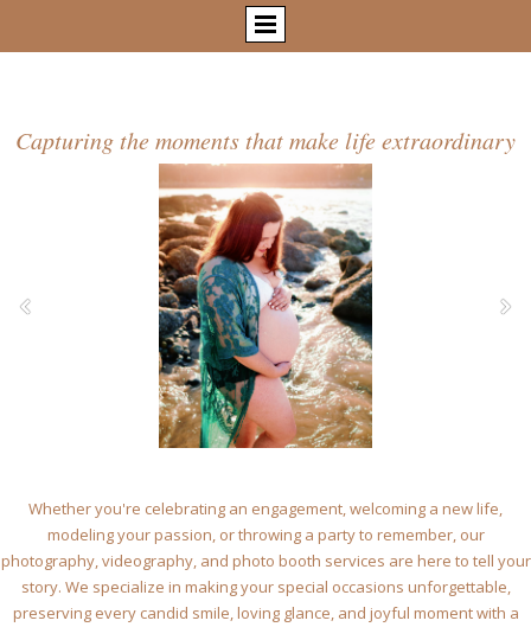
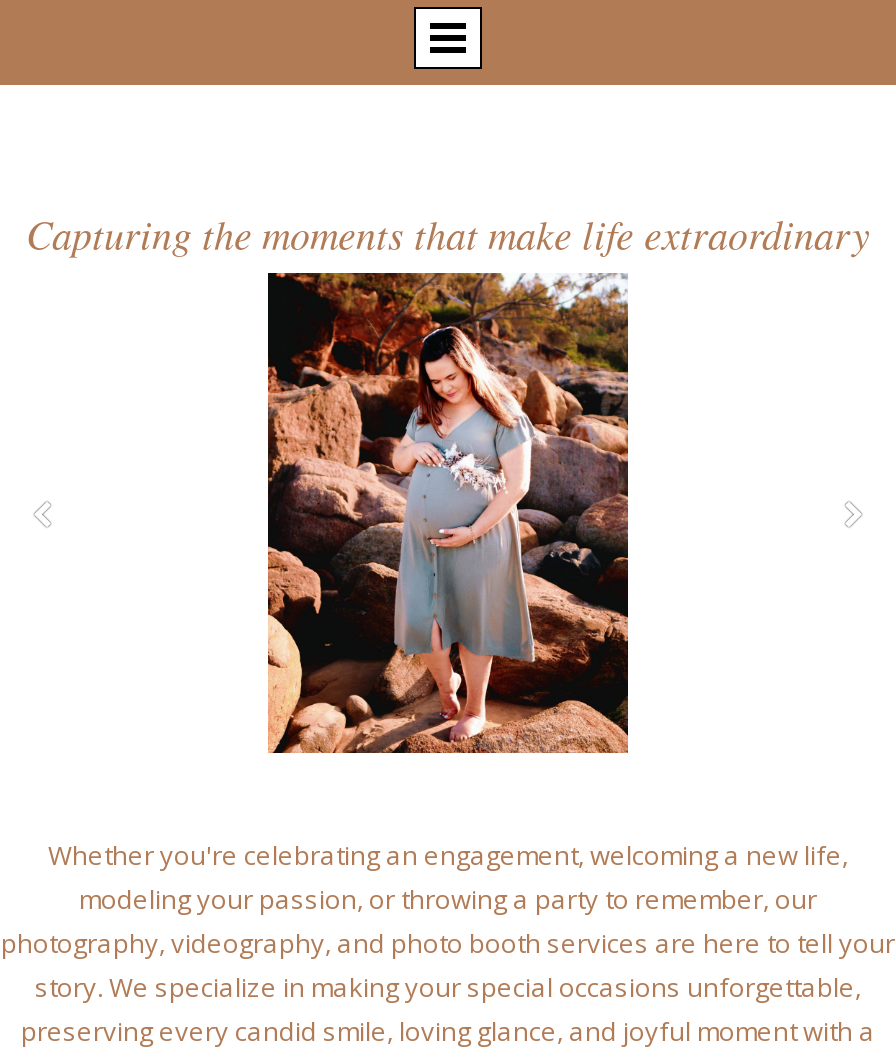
- [image]
+ [image]
